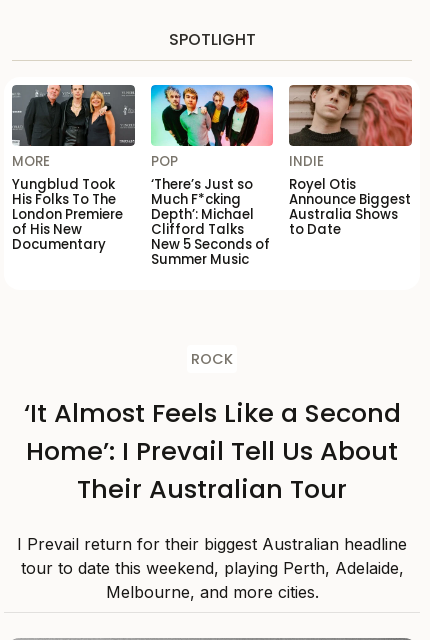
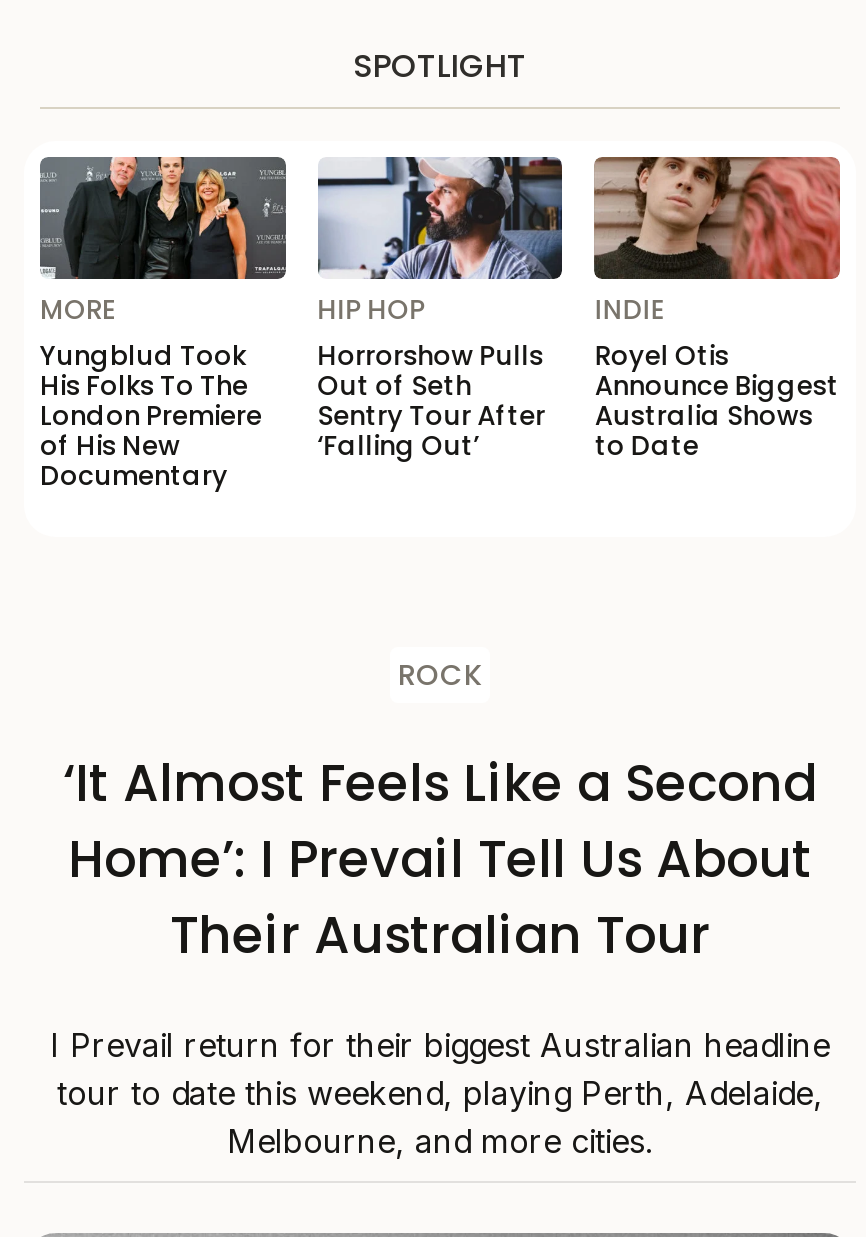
- [image]
- POP
- ‘There’s Just so
- Much F*cking
- Depth’: Michael
- Clifford Talks
- New 5 Seconds of
- Summer Music
+ [image]
+ HIP HOP
+ Horrorshow Pulls
+ Out of Seth
+ Sentry Tour After
+ ‘Falling Out’
